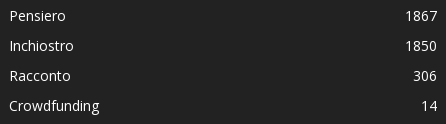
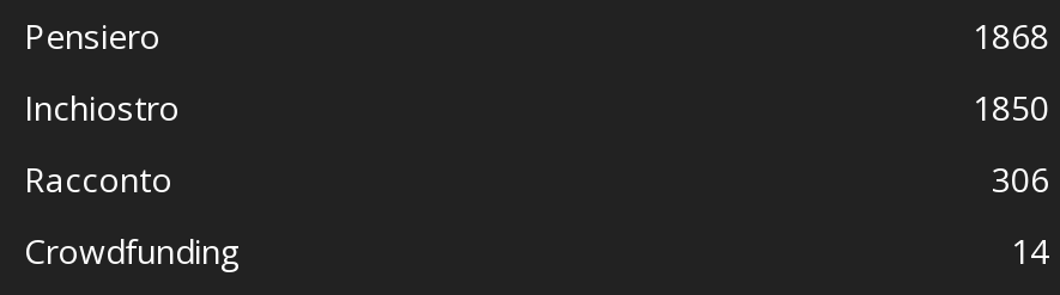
- 1867
+ 1868
